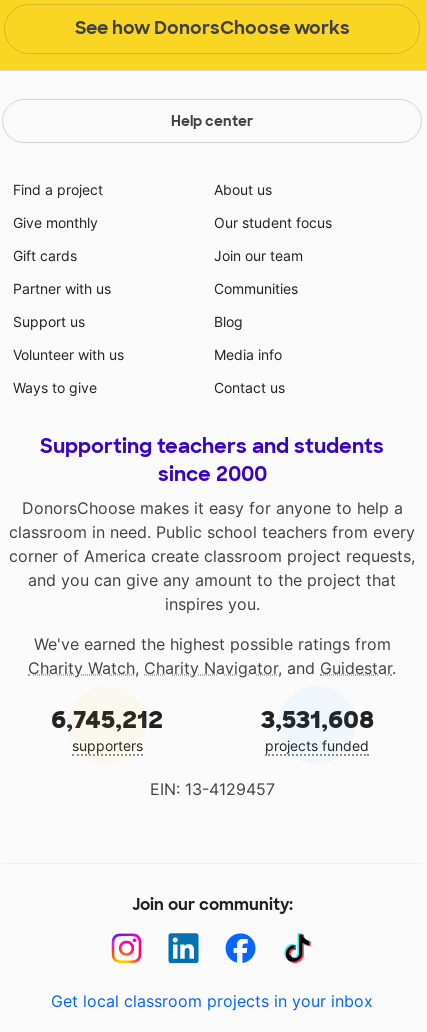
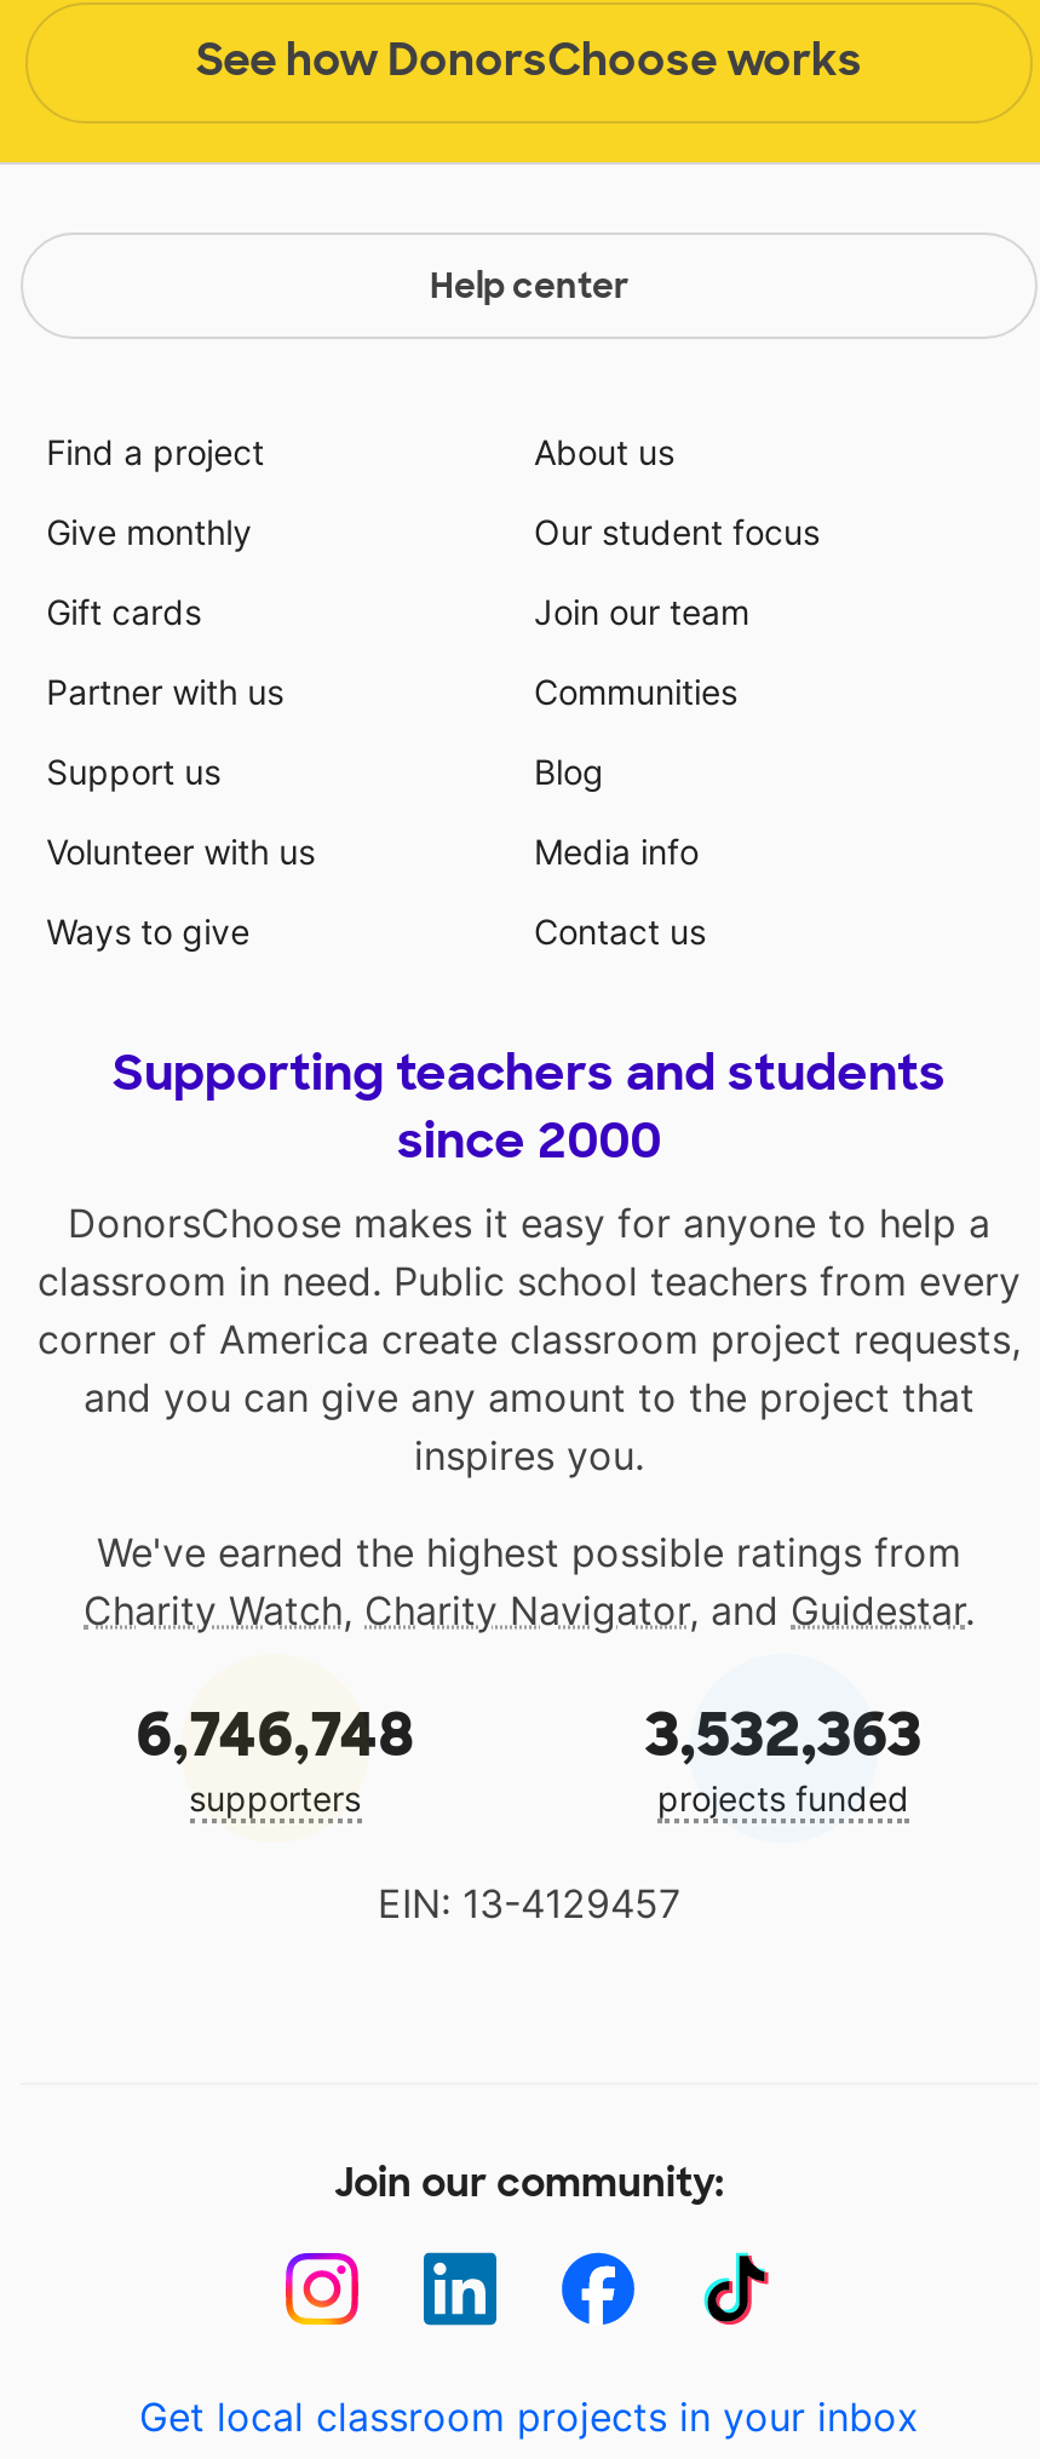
- 6,745,212
+ 6,746,748

- 3,531,608
+ 3,532,363
